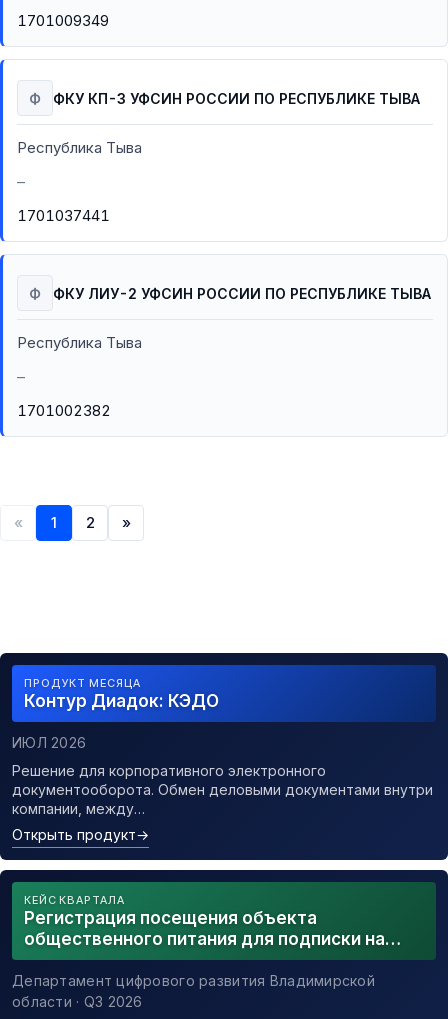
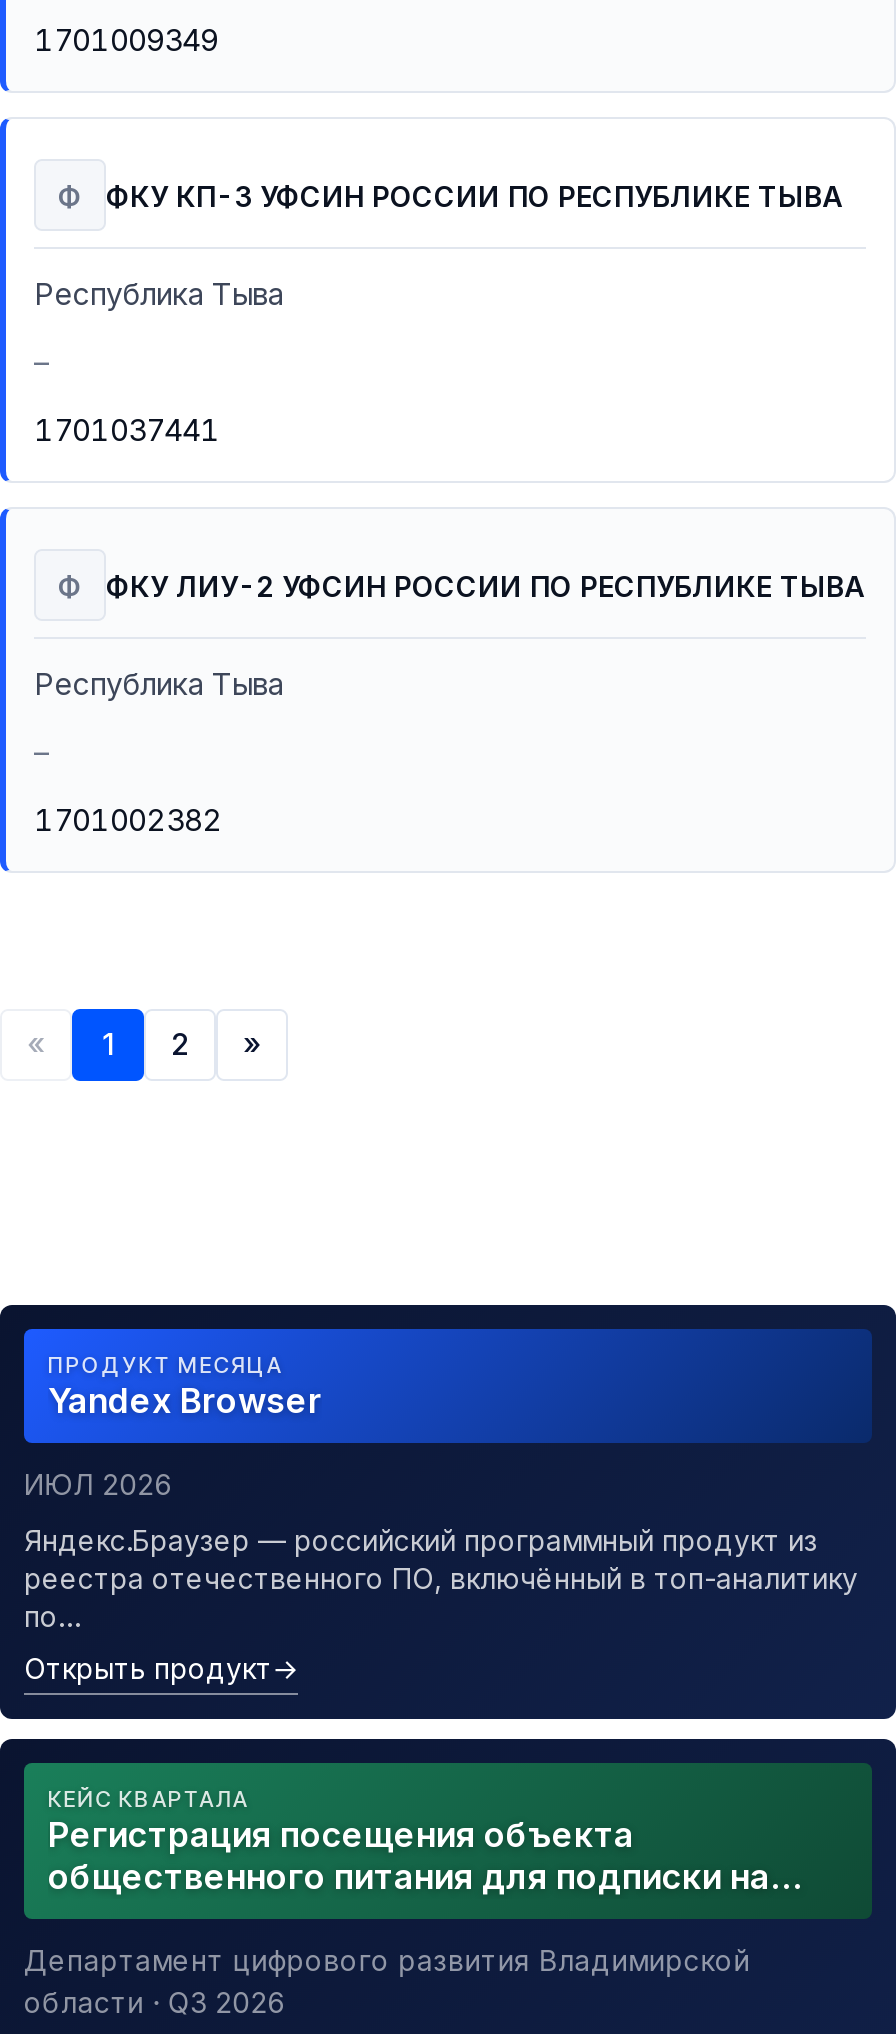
- Контур Диадок: КЭДО
+ Yandex Browser

- Решение для корпоративного электронного
- документооборота. Обмен деловыми документами внутри
- компании, между…
+ Яндекс.Браузер — российский программный продукт из
+ реестра отечественного ПО, включённый в топ-аналитику
+ по…
